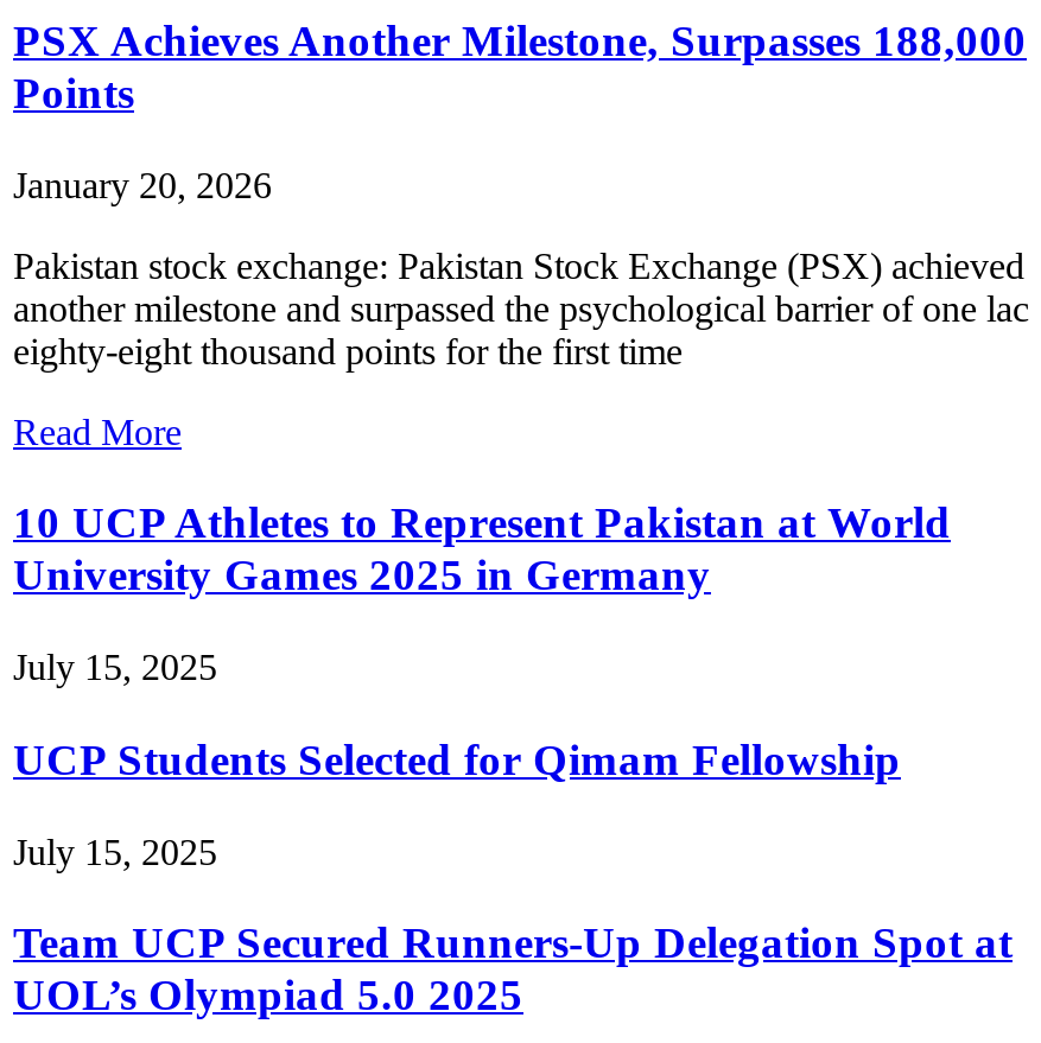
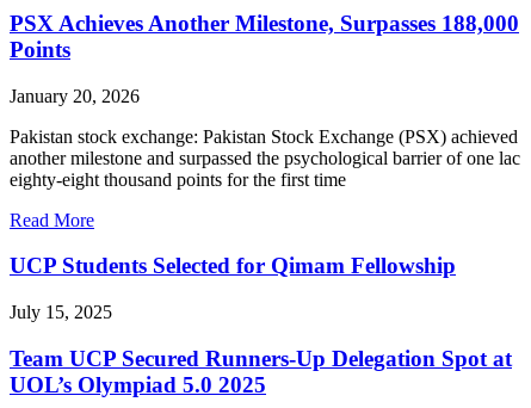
- 10 UCP Athletes to Represent Pakistan at World
- University Games 2025 in Germany
- July 15, 2025
